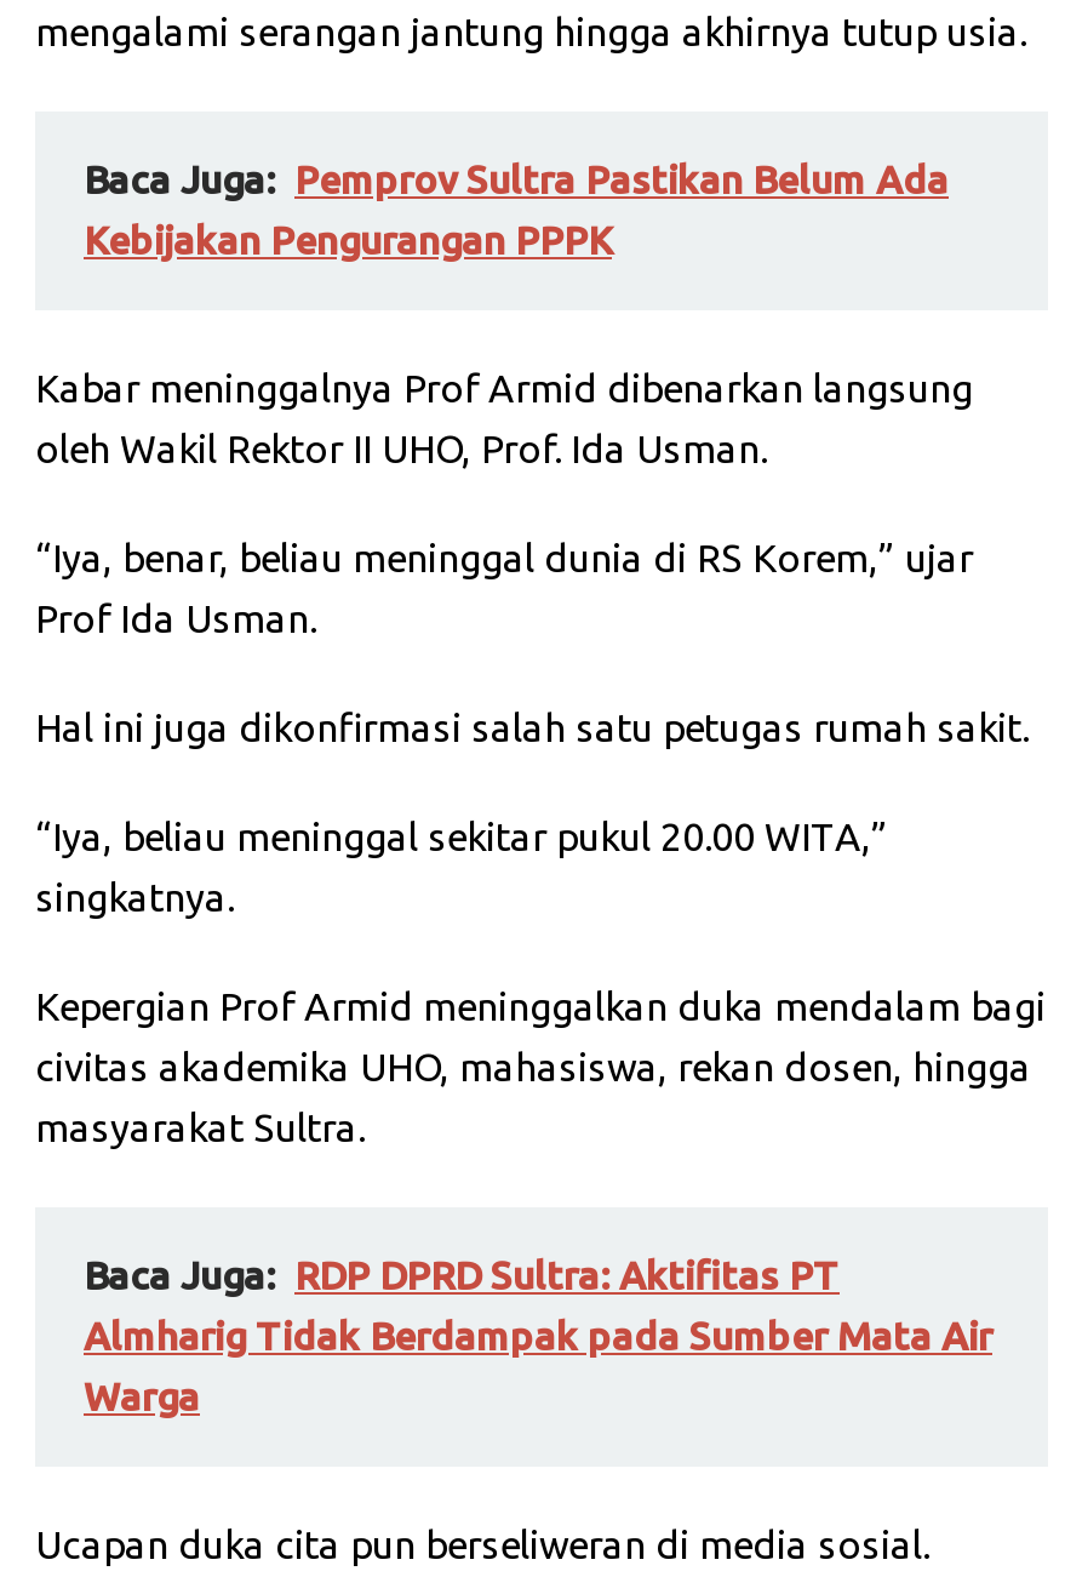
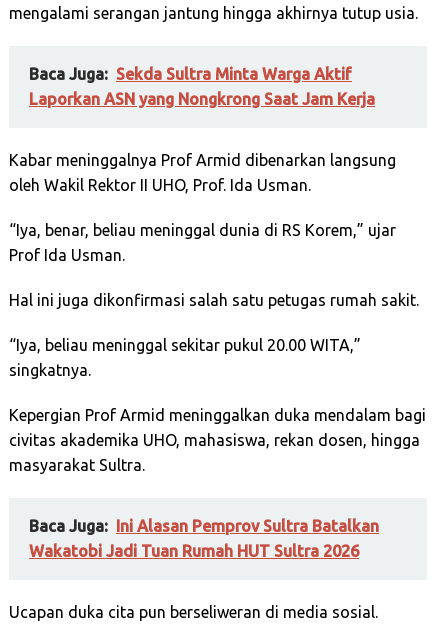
- Baca Juga: Pemprov Sultra Pastikan Belum Ada
- Kebijakan Pengurangan PPPK
+ Baca Juga: Sekda Sultra Minta Warga Aktif
+ Laporkan ASN yang Nongkrong Saat Jam Kerja

- Baca Juga: RDP DPRD Sultra: Aktifitas PT
- Almharig Tidak Berdampak pada Sumber Mata Air
- Warga
+ Baca Juga: Ini Alasan Pemprov Sultra Batalkan
+ Wakatobi Jadi Tuan Rumah HUT Sultra 2026
